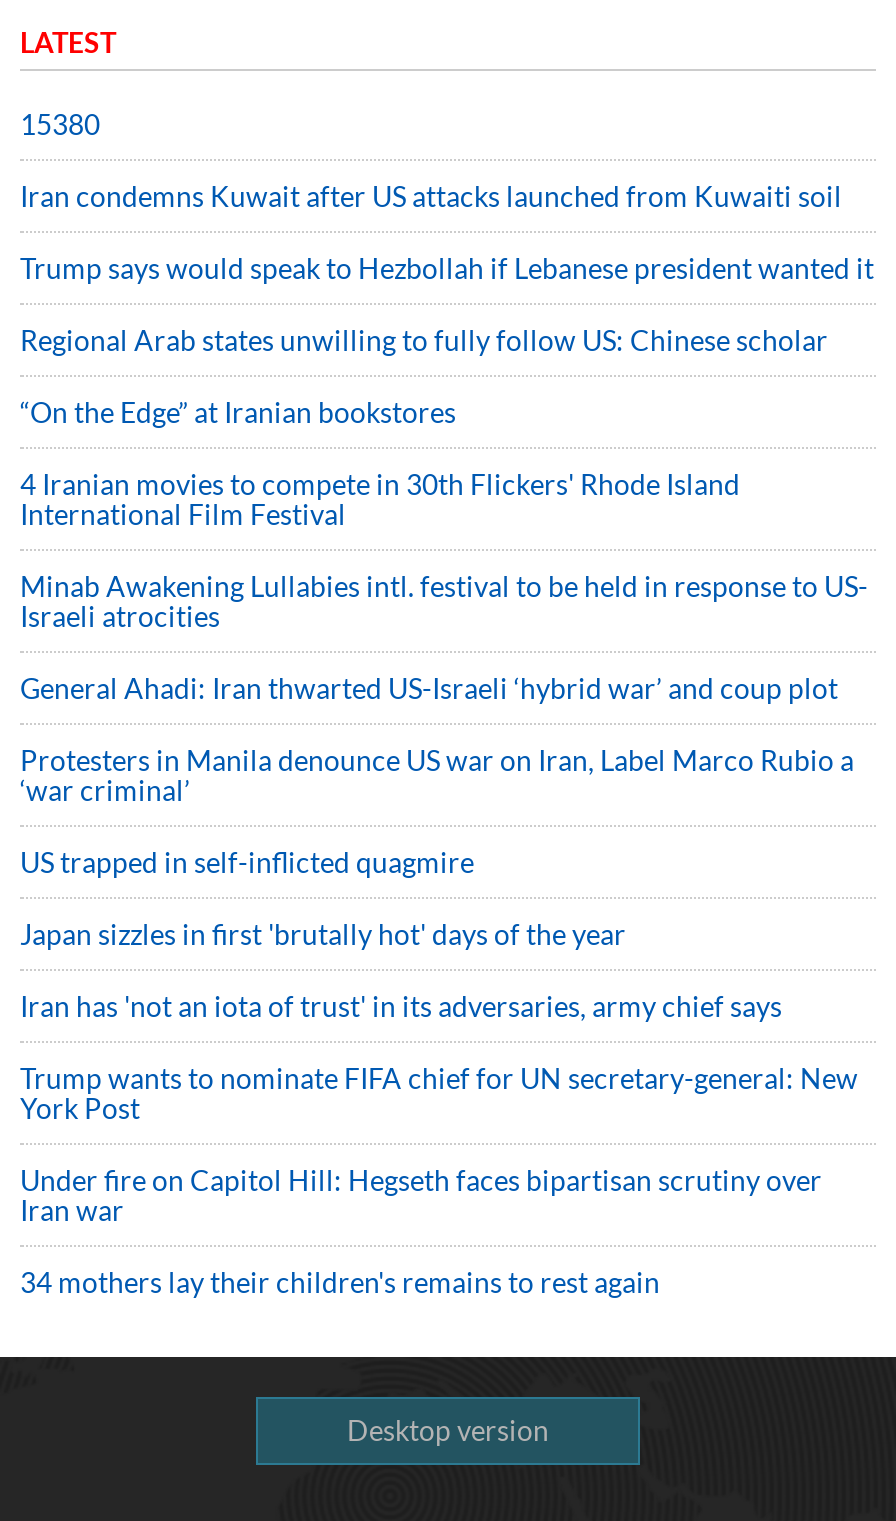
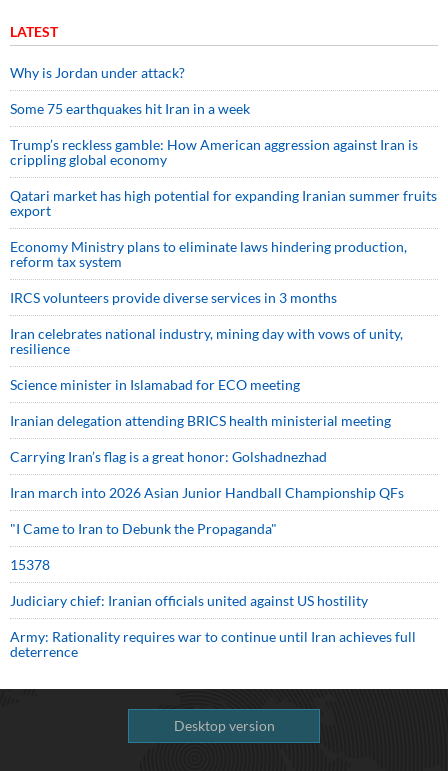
- 15380
+ Why is Jordan under attack?

- Iran condemns Kuwait after US attacks launched from Kuwaiti soil
+ Some 75 earthquakes hit Iran in a week

- Trump says would speak to Hezbollah if Lebanese president wanted it
+ Trump’s reckless gamble: How American aggression against Iran is
+ crippling global economy

- Regional Arab states unwilling to fully follow US: Chinese scholar
+ Qatari market has high potential for expanding Iranian summer fruits
+ export

- “On the Edge” at Iranian bookstores
+ Economy Ministry plans to eliminate laws hindering production,
+ reform tax system

- 4 Iranian movies to compete in 30th Flickers' Rhode Island
- International Film Festival
+ IRCS volunteers provide diverse services in 3 months

- Minab Awakening Lullabies intl. festival to be held in response to US-
- Israeli atrocities
+ Iran celebrates national industry, mining day with vows of unity,
+ resilience

- General Ahadi: Iran thwarted US-Israeli ‘hybrid war’ and coup plot
+ Science minister in Islamabad for ECO meeting

- Protesters in Manila denounce US war on Iran, Label Marco Rubio a
- ‘war criminal’
+ Iranian delegation attending BRICS health ministerial meeting

- US trapped in self-inflicted quagmire
+ Carrying Iran’s flag is a great honor: Golshadnezhad

- Japan sizzles in first 'brutally hot' days of the year
+ Iran march into 2026 Asian Junior Handball Championship QFs

- Iran has 'not an iota of trust' in its adversaries, army chief says
+ "I Came to Iran to Debunk the Propaganda"

- Trump wants to nominate FIFA chief for UN secretary-general: New
- York Post
+ 15378

- Under fire on Capitol Hill: Hegseth faces bipartisan scrutiny over
- Iran war
+ Judiciary chief: Iranian officials united against US hostility

- 34 mothers lay their children's remains to rest again
+ Army: Rationality requires war to continue until Iran achieves full
+ deterrence
